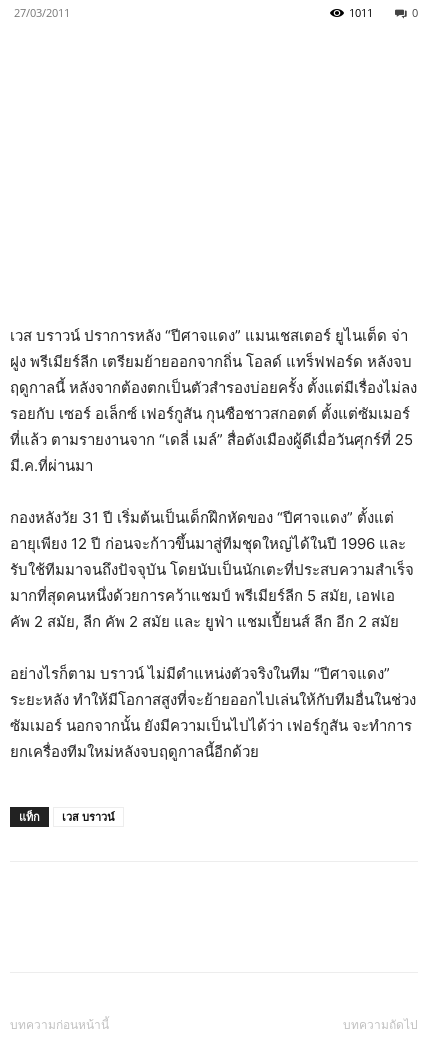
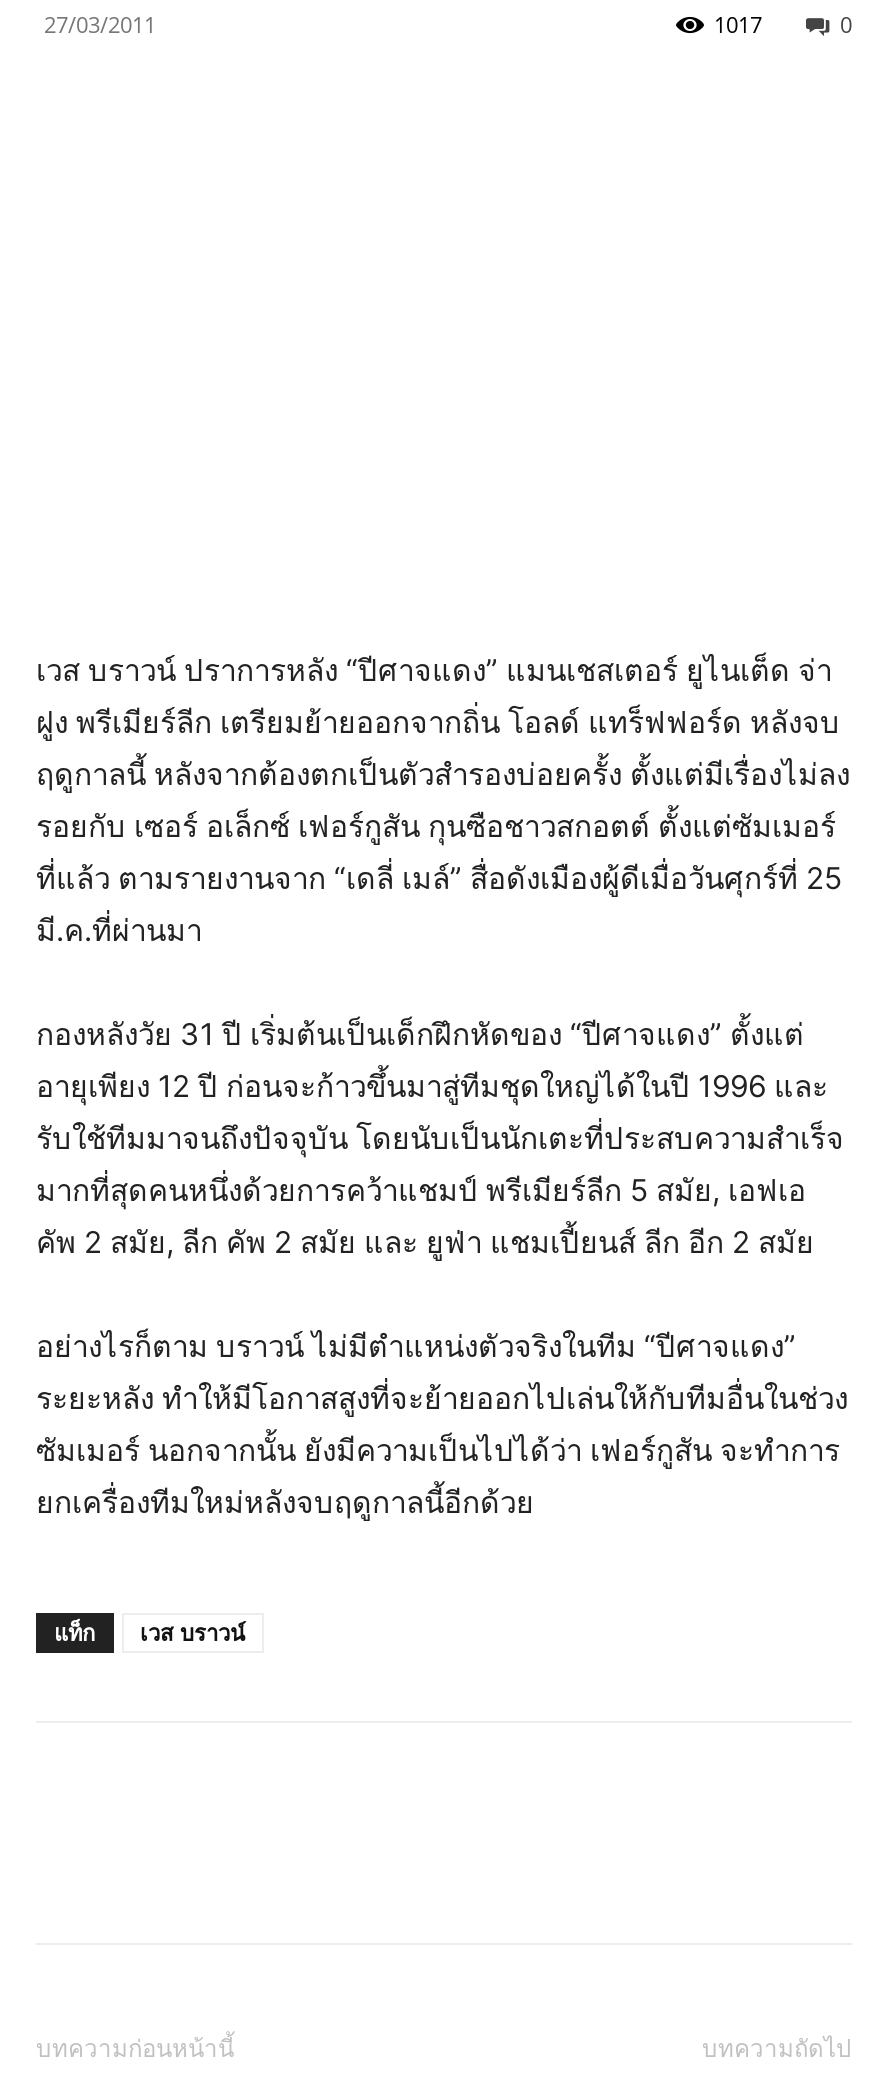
- 1011
+ 1017
